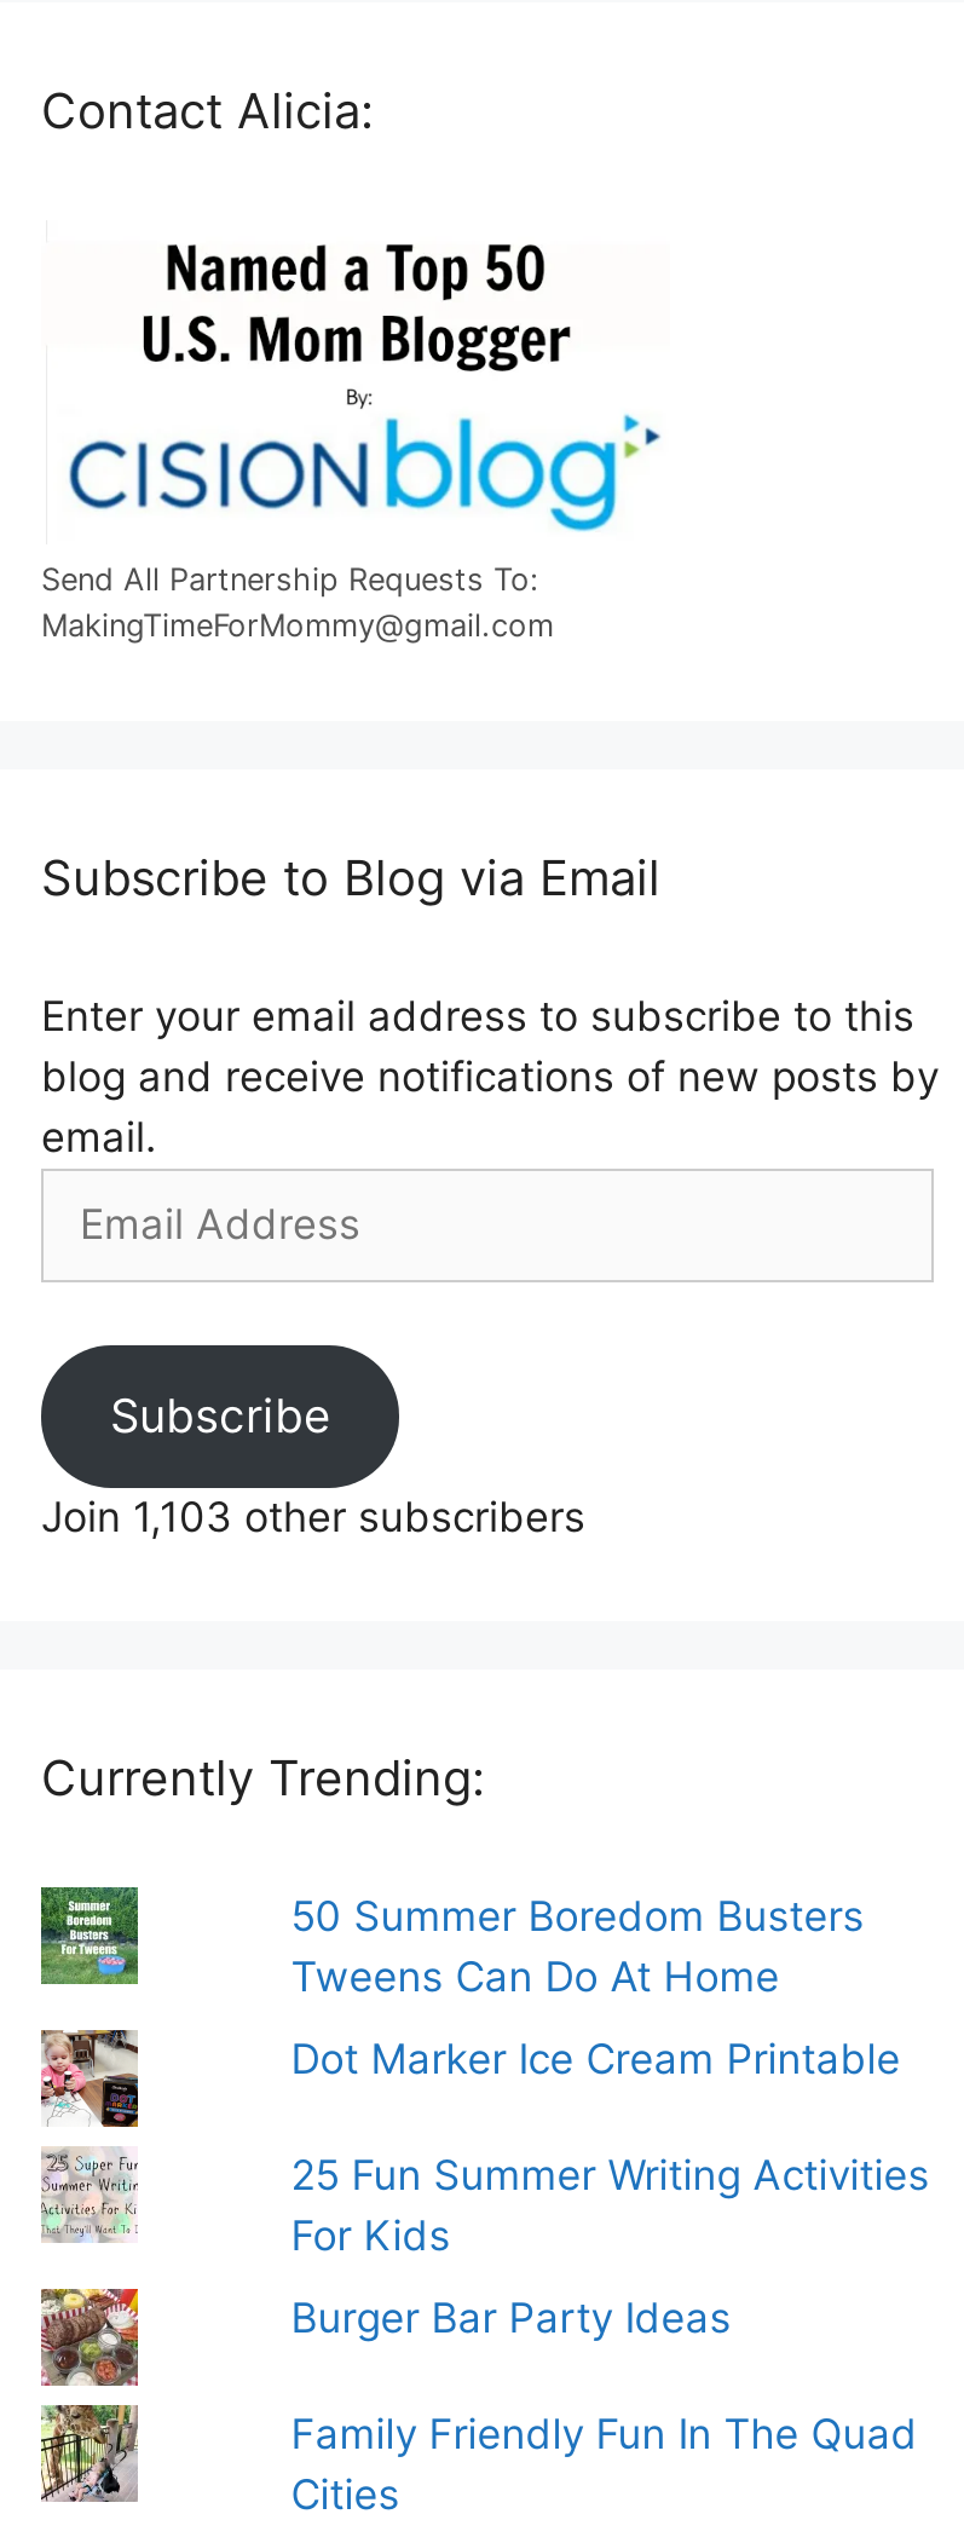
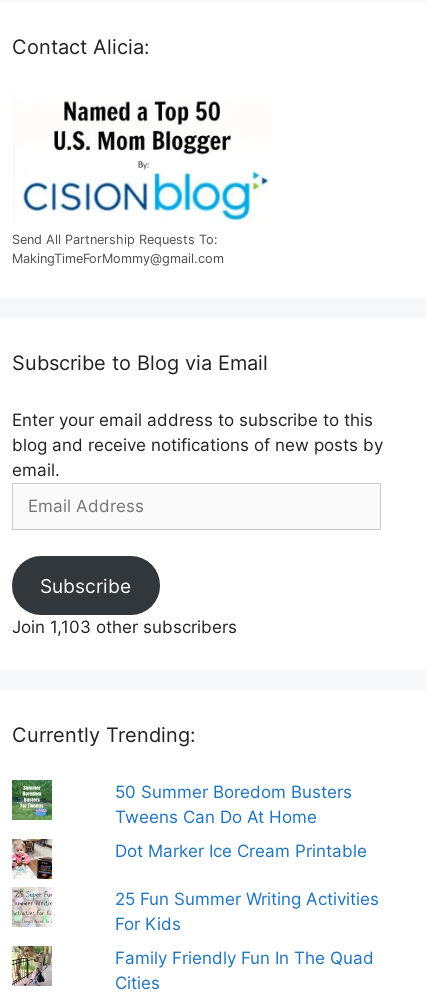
- [image]

- Burger Bar Party Ideas
